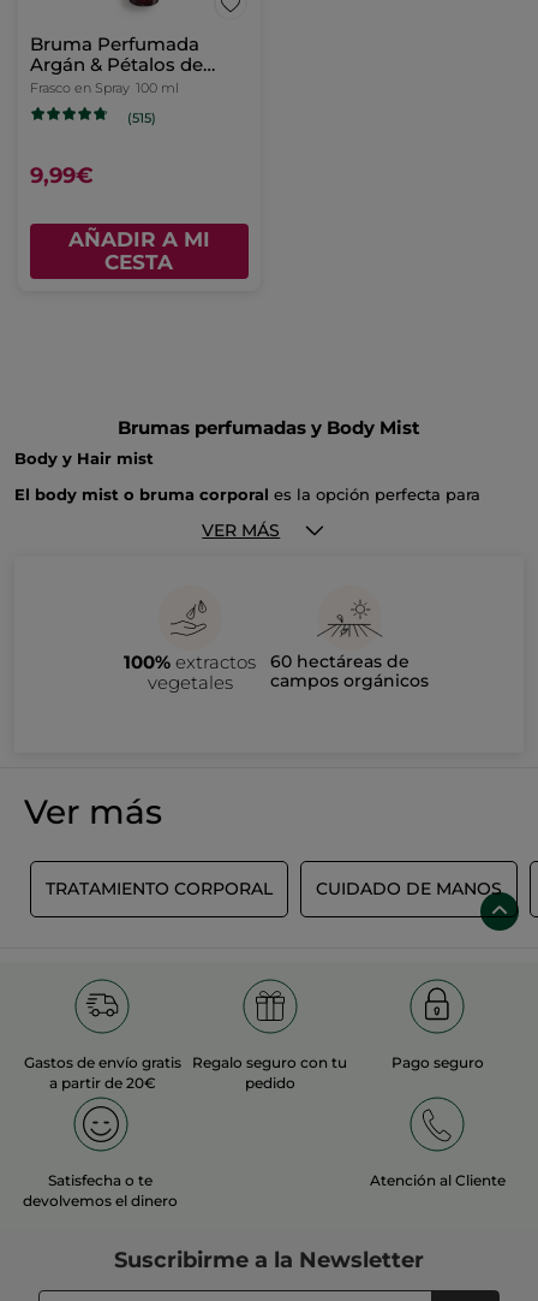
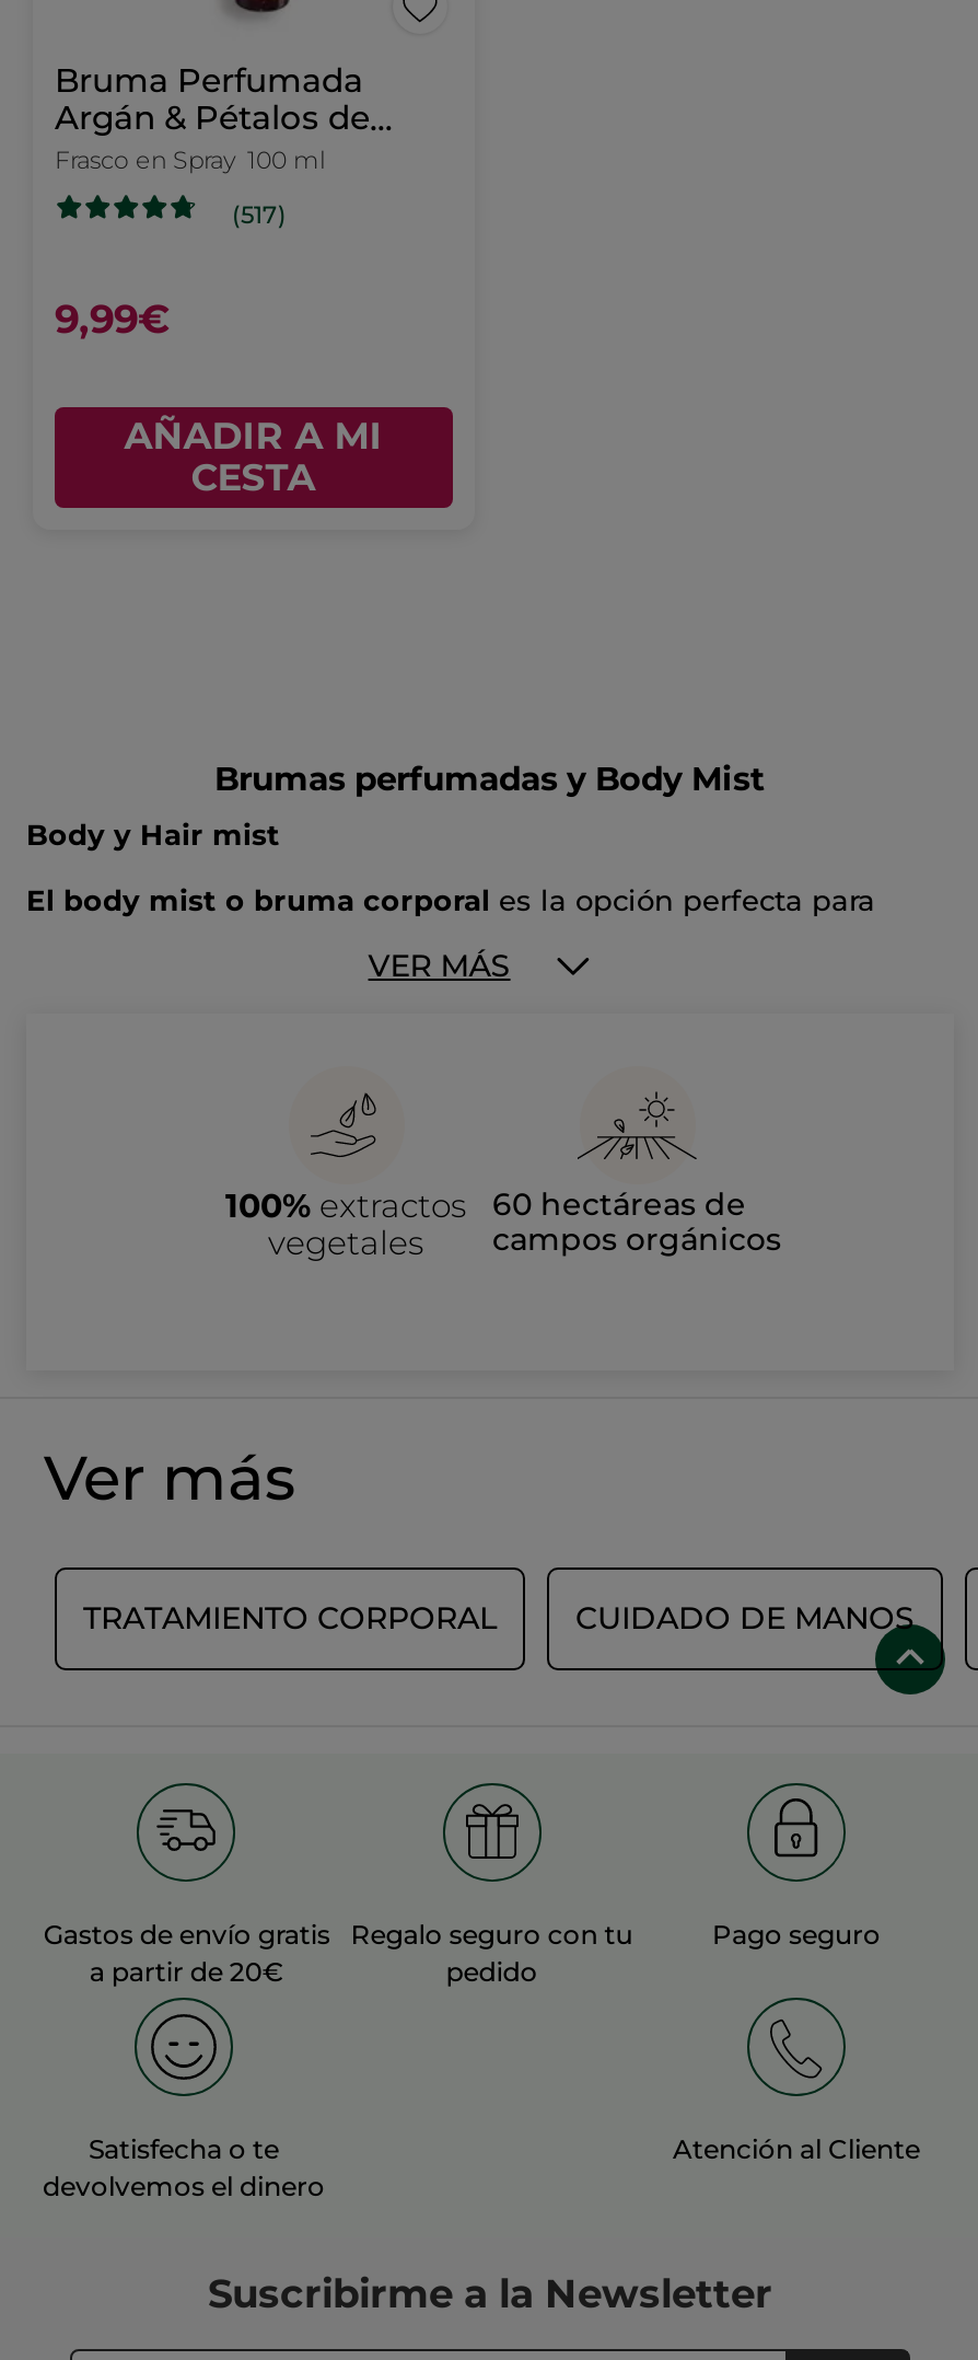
- (515)
+ (517)
